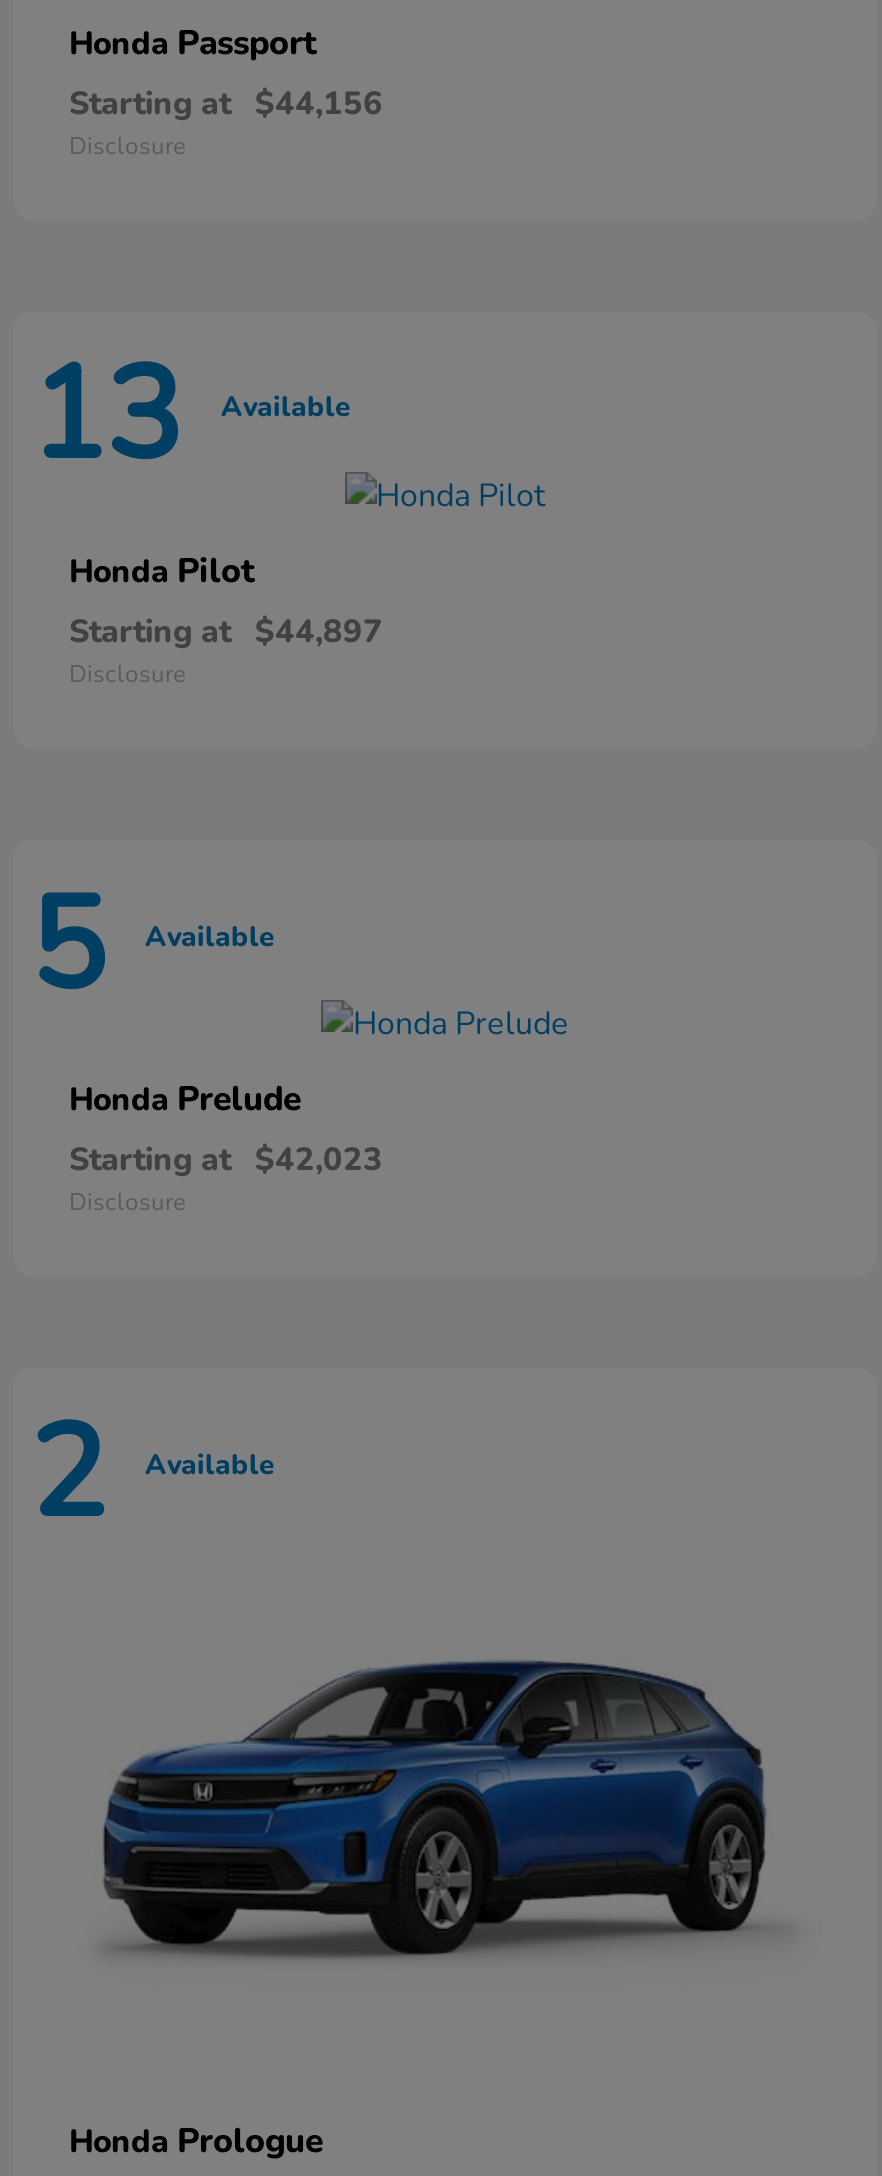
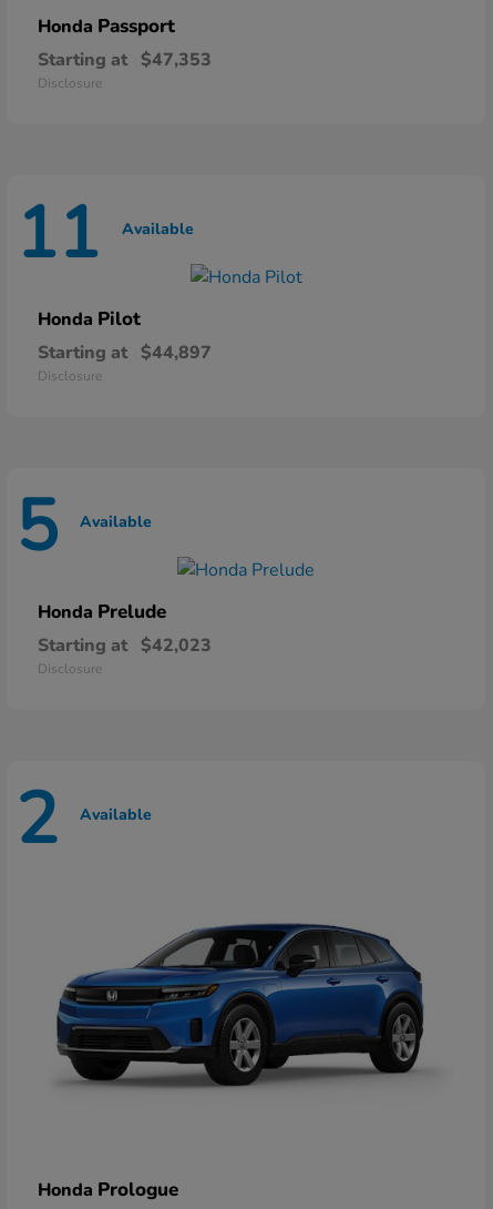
- Starting at $44,156
+ Starting at $47,353

- 13 Available
+ 11 Available
